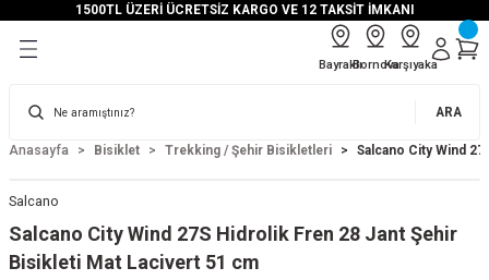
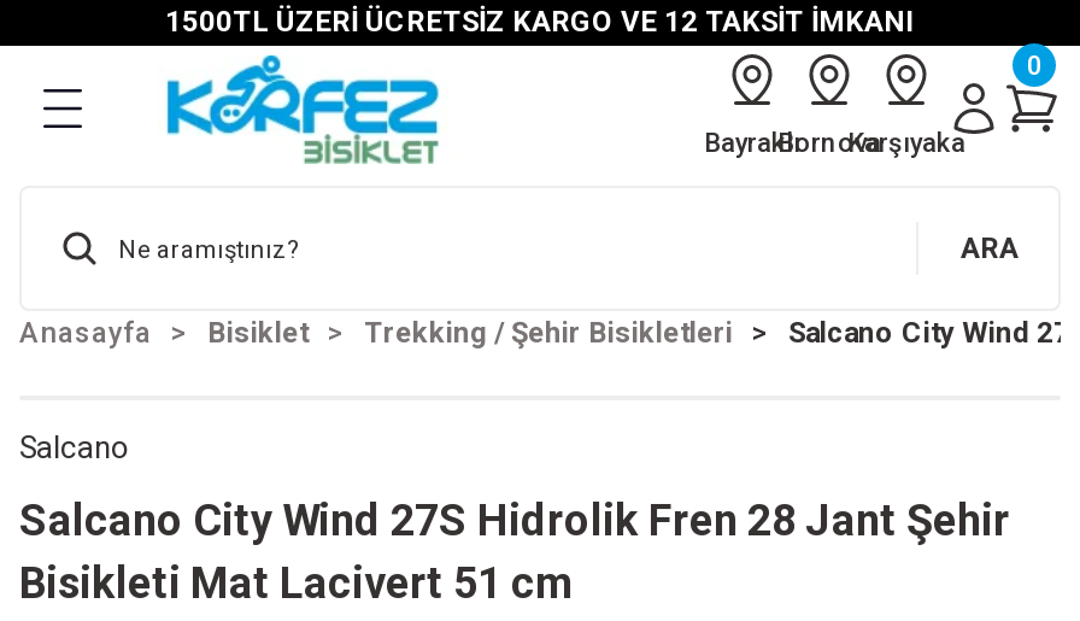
+ [image]

+ 0
